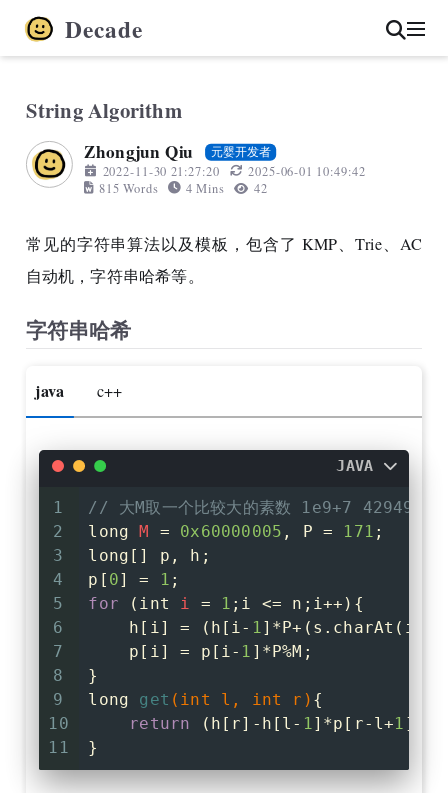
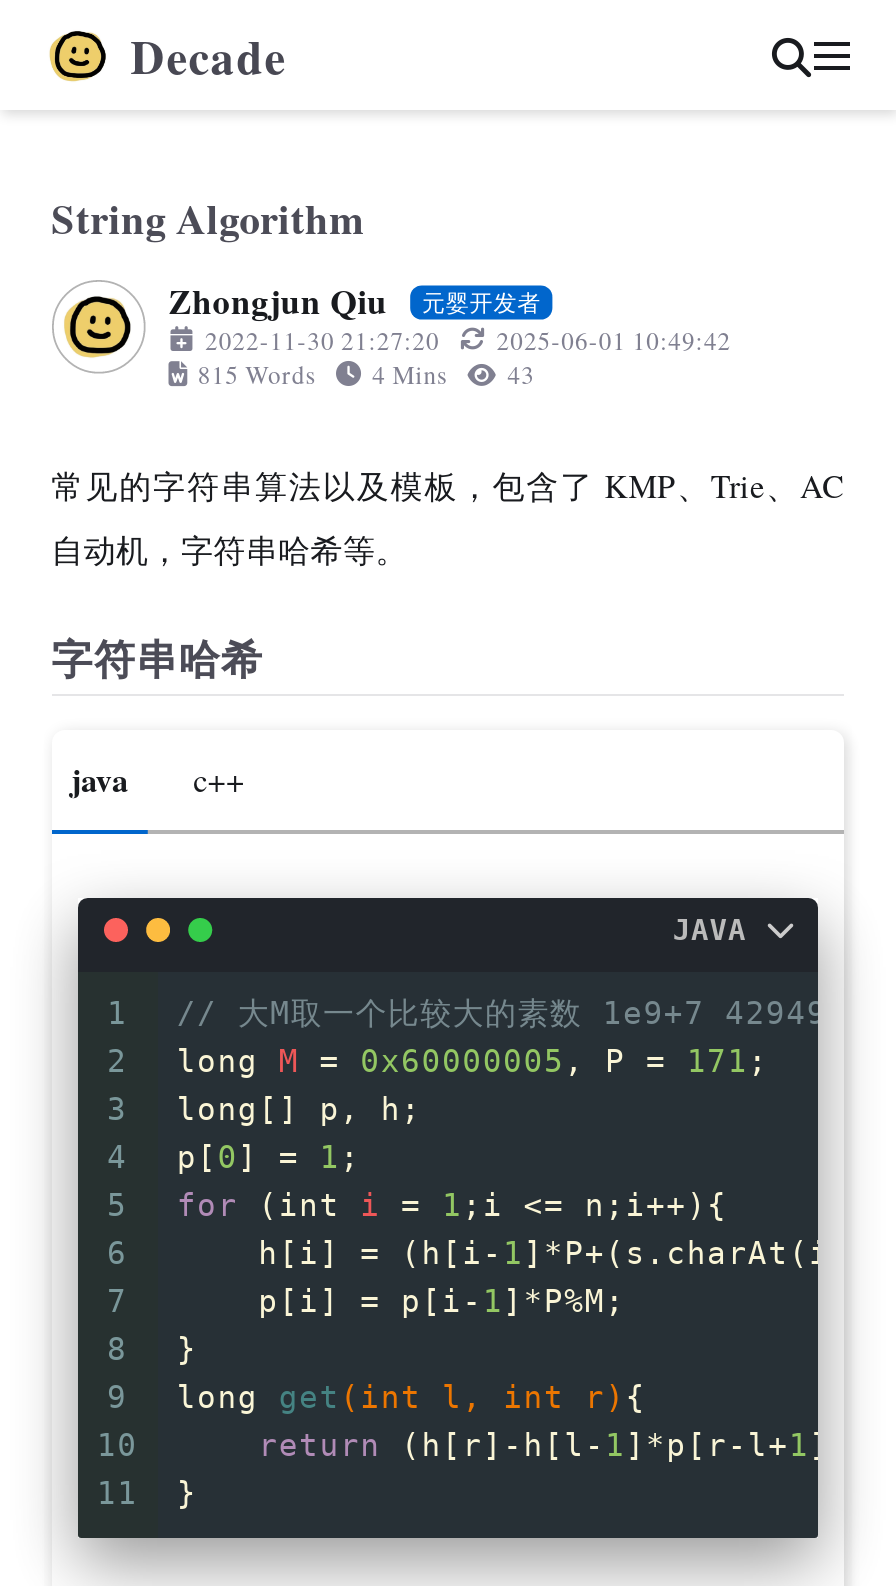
- 815 Words 4 Mins 42
+ 815 Words 4 Mins 43
